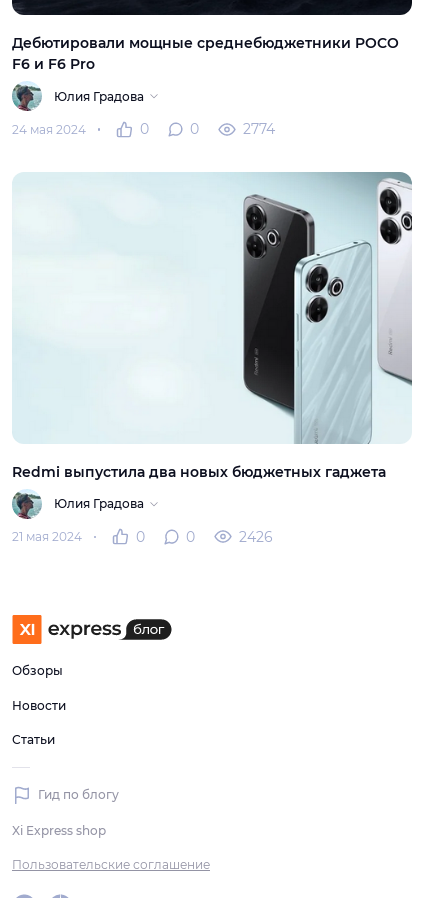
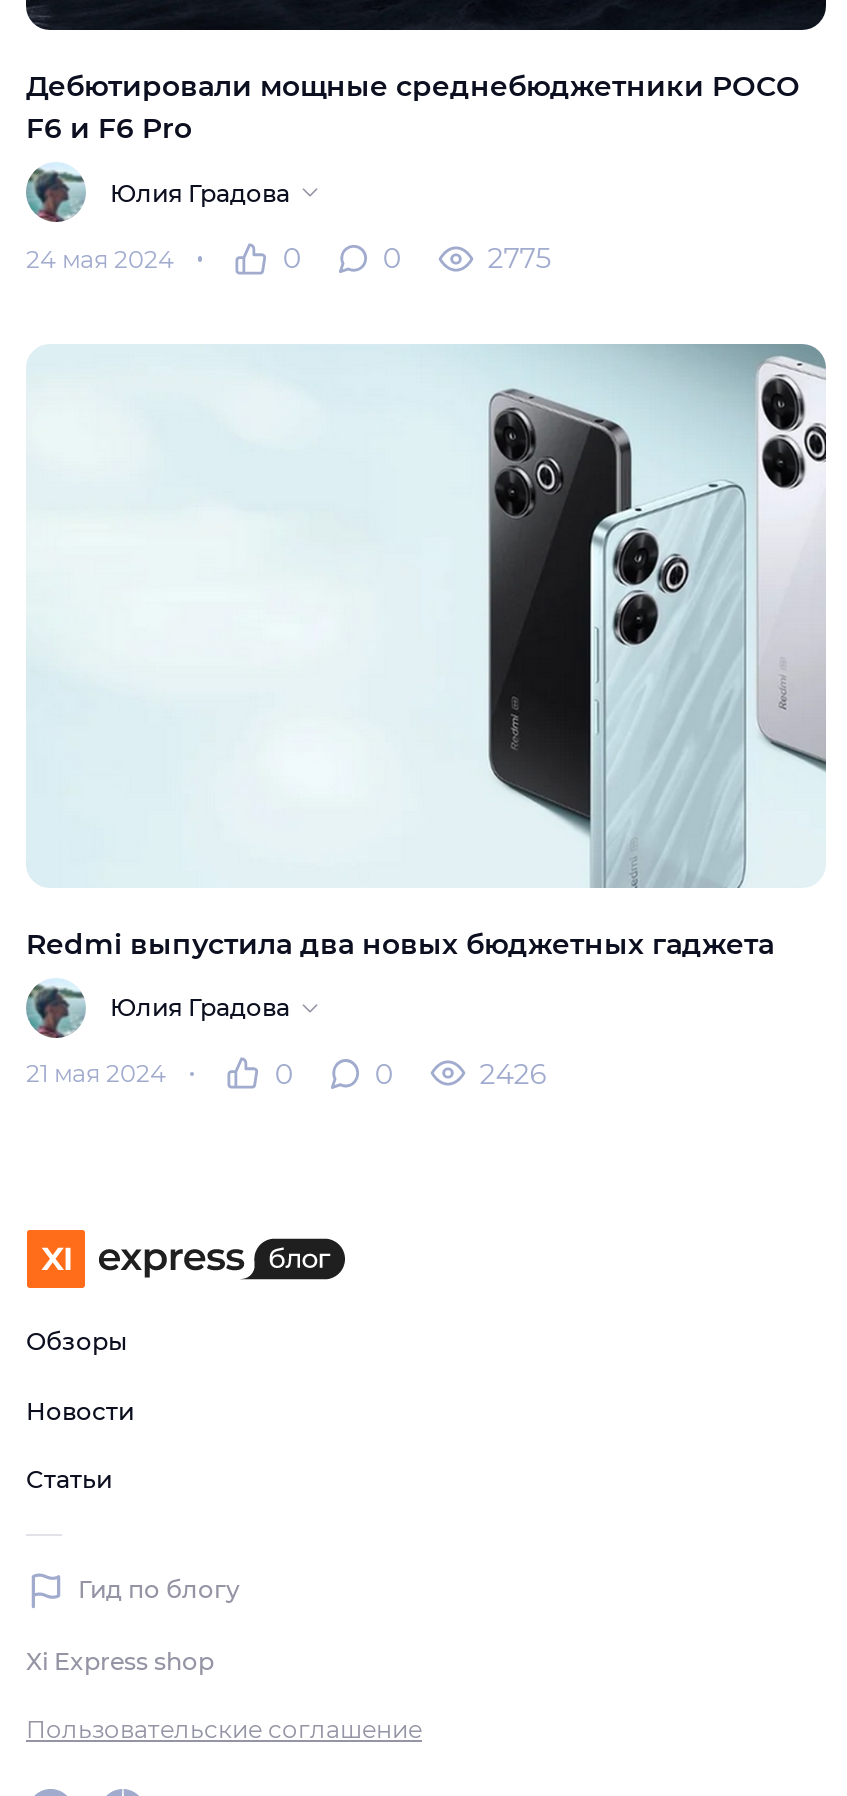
- 2774
+ 2775
